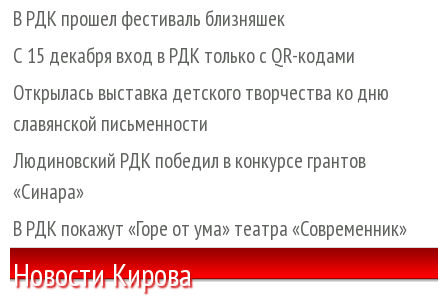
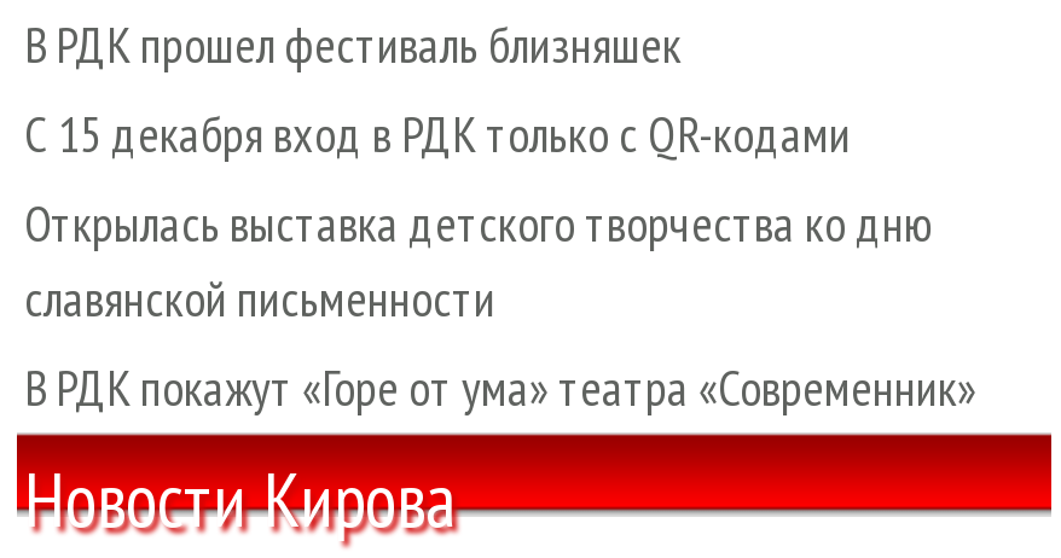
- Людиновский РДК победил в конкурсе грантов
- «Синара»
